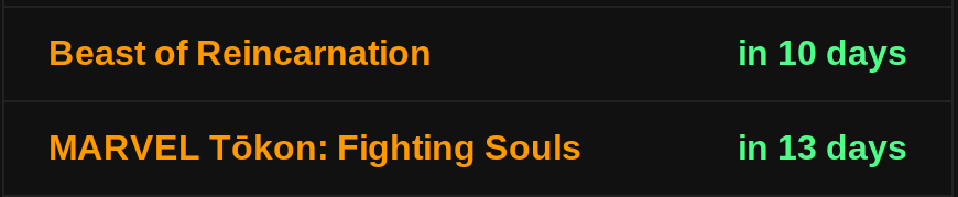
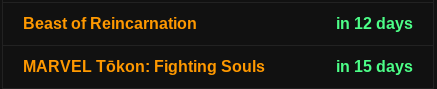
- in 10 days
+ in 12 days

- in 13 days
+ in 15 days
